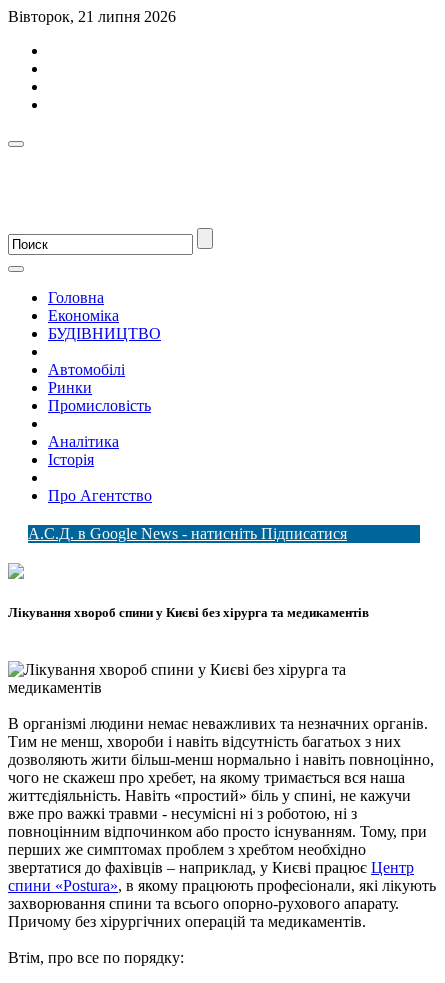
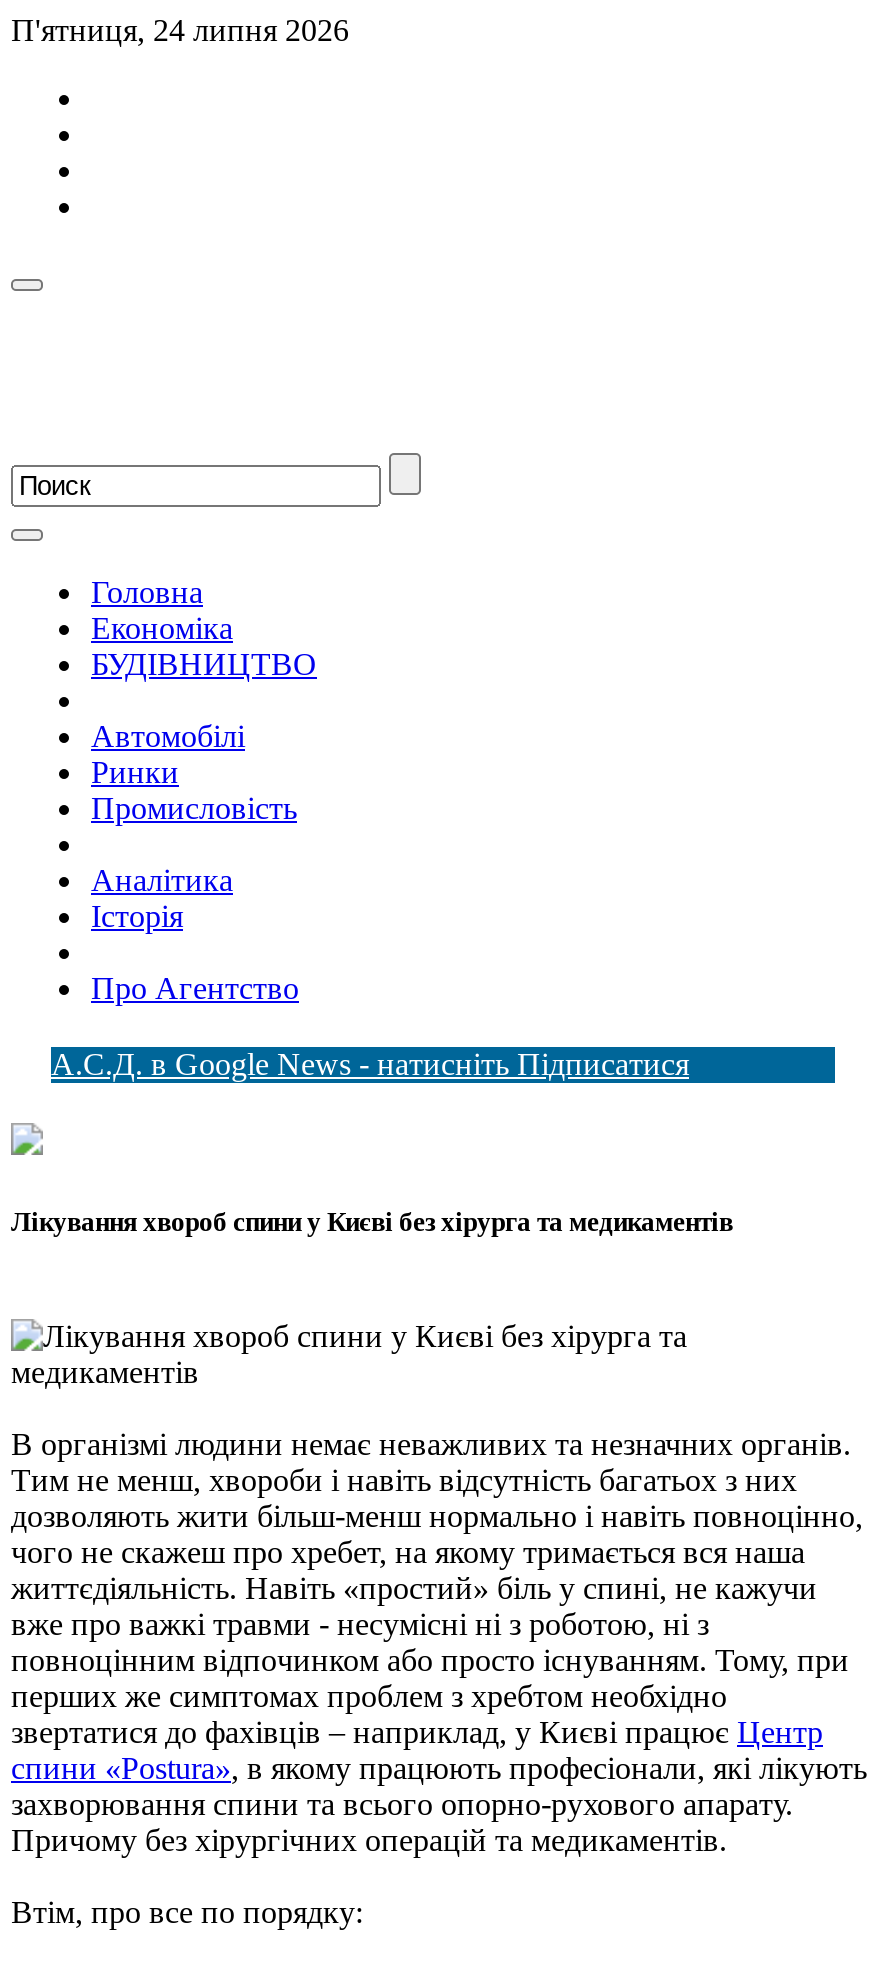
- Вівторок, 21 липня 2026
+ П'ятниця, 24 липня 2026
